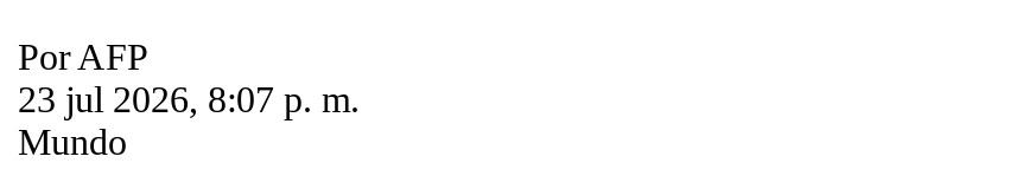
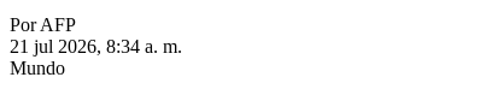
- 23 jul 2026, 8:07 p. m.
+ 21 jul 2026, 8:34 a. m.
